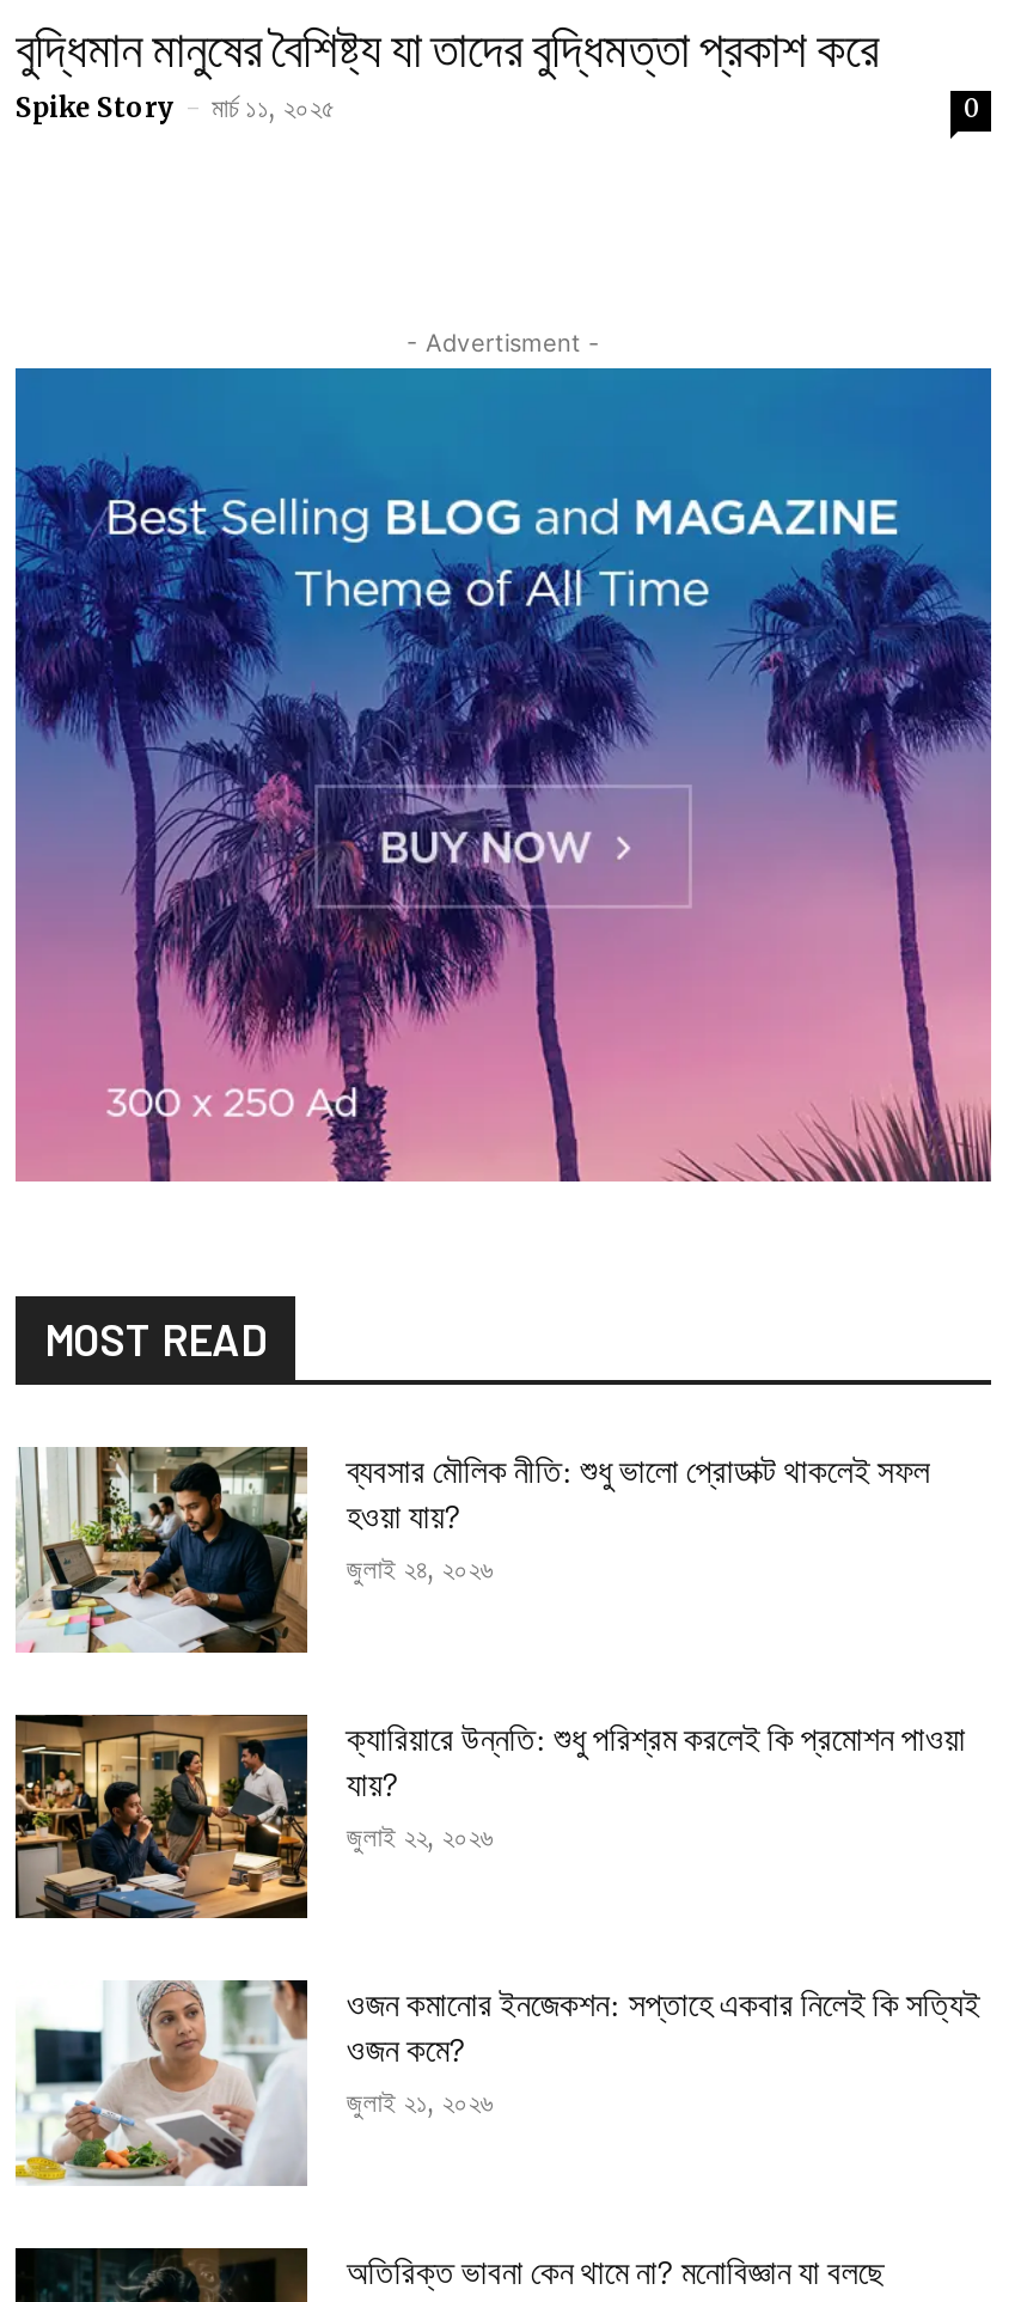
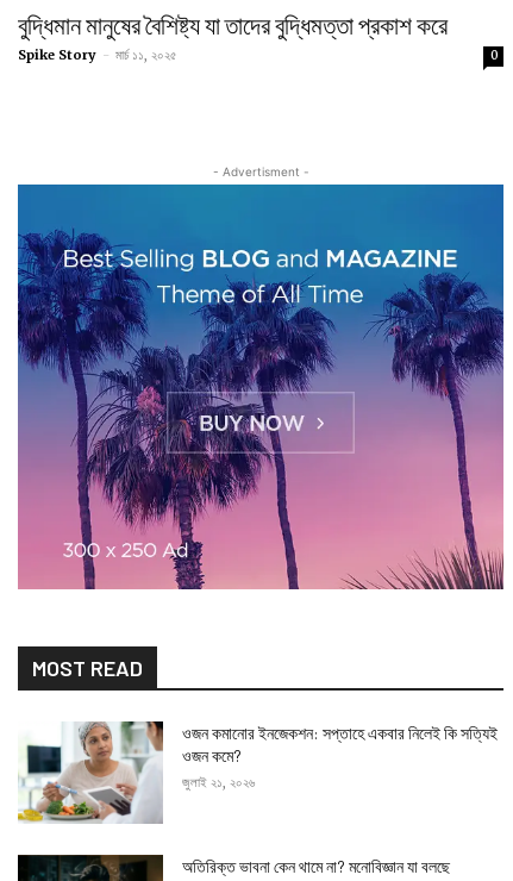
- [image]
- ব্যবসার মৌলিক নীতি: শুধু ভালো প্রোডাক্ট থাকলেই সফল
- হওয়া যায়?
- জুলাই ২৪, ২০২৬

- [image]
- ক্যারিয়ারে উন্নতি: শুধু পরিশ্রম করলেই কি প্রমোশন পাওয়া
- যায়?
- জুলাই ২২, ২০২৬
